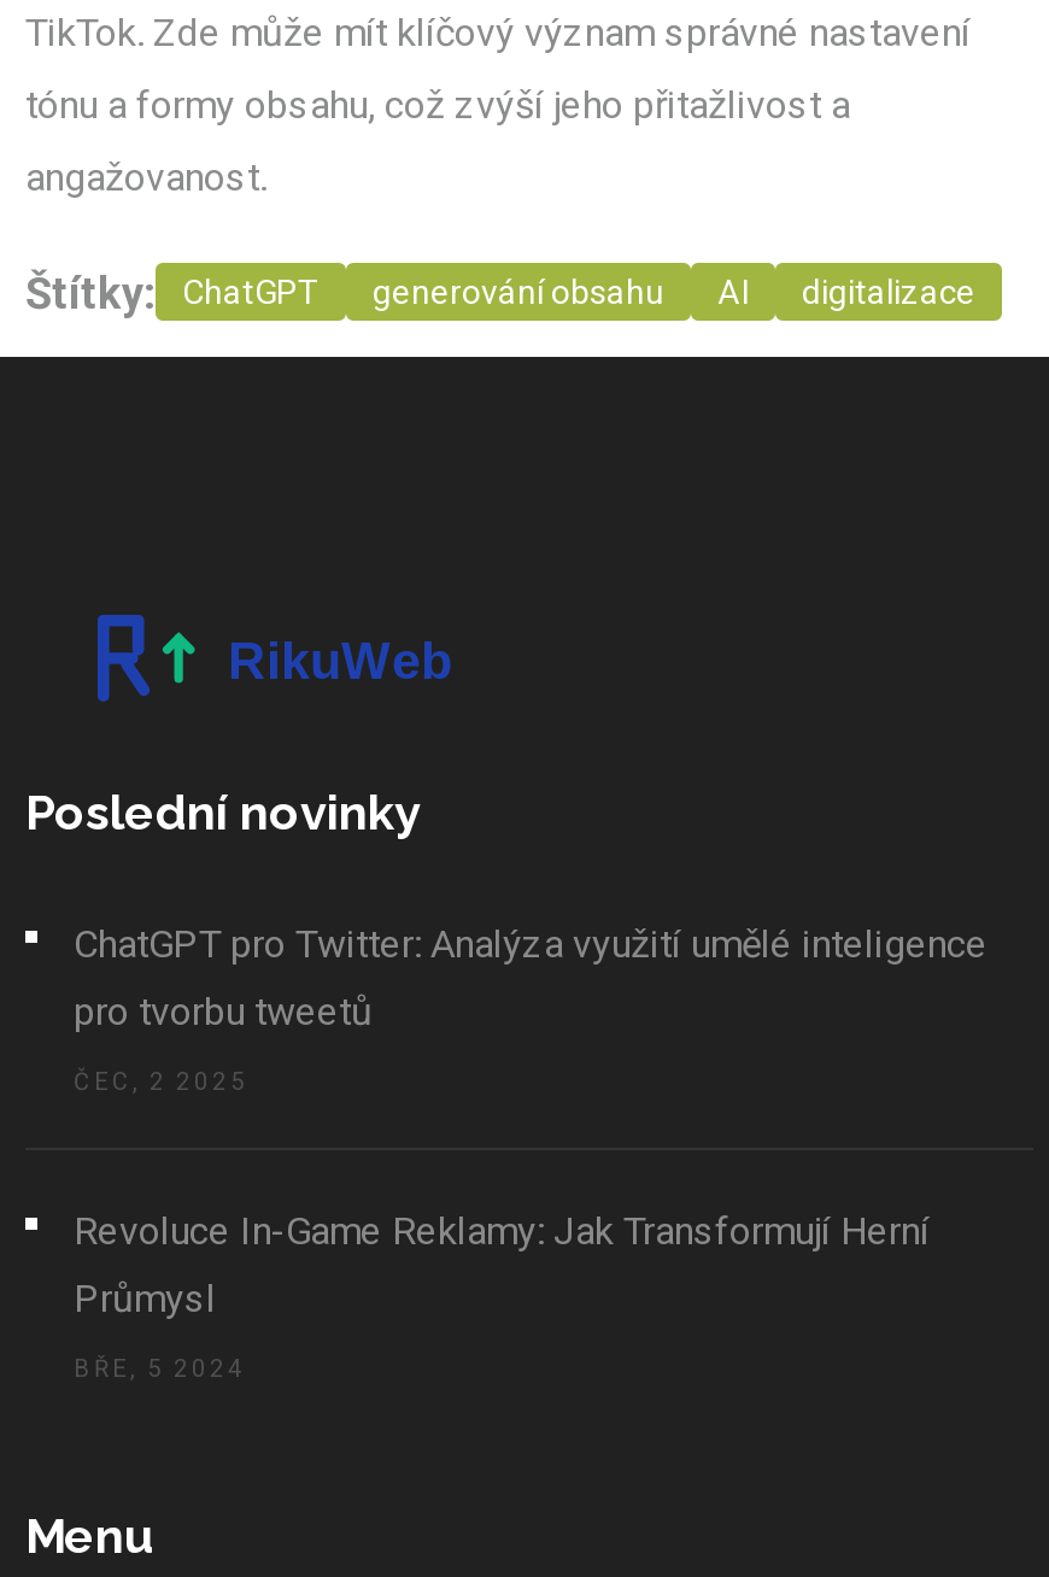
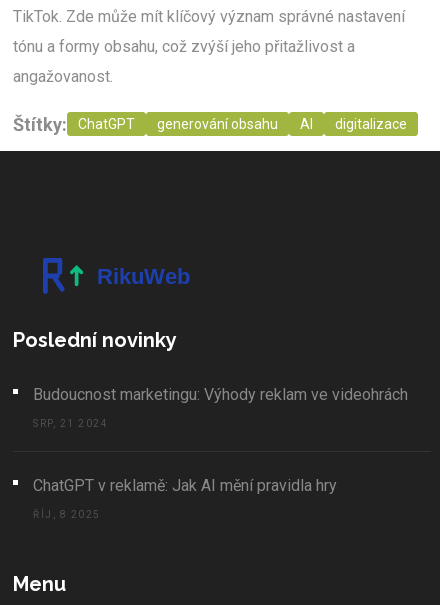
- ChatGPT pro Twitter: Analýza využití umělé inteligence
- pro tvorbu tweetů
- ČEC, 2 2025
- Revoluce In-Game Reklamy: Jak Transformují Herní
- Průmysl
- BŘE, 5 2024
+ Budoucnost marketingu: Výhody reklam ve videohrách
+ SRP, 21 2024
+ ChatGPT v reklamě: Jak AI mění pravidla hry
+ ŘÍJ, 8 2025
